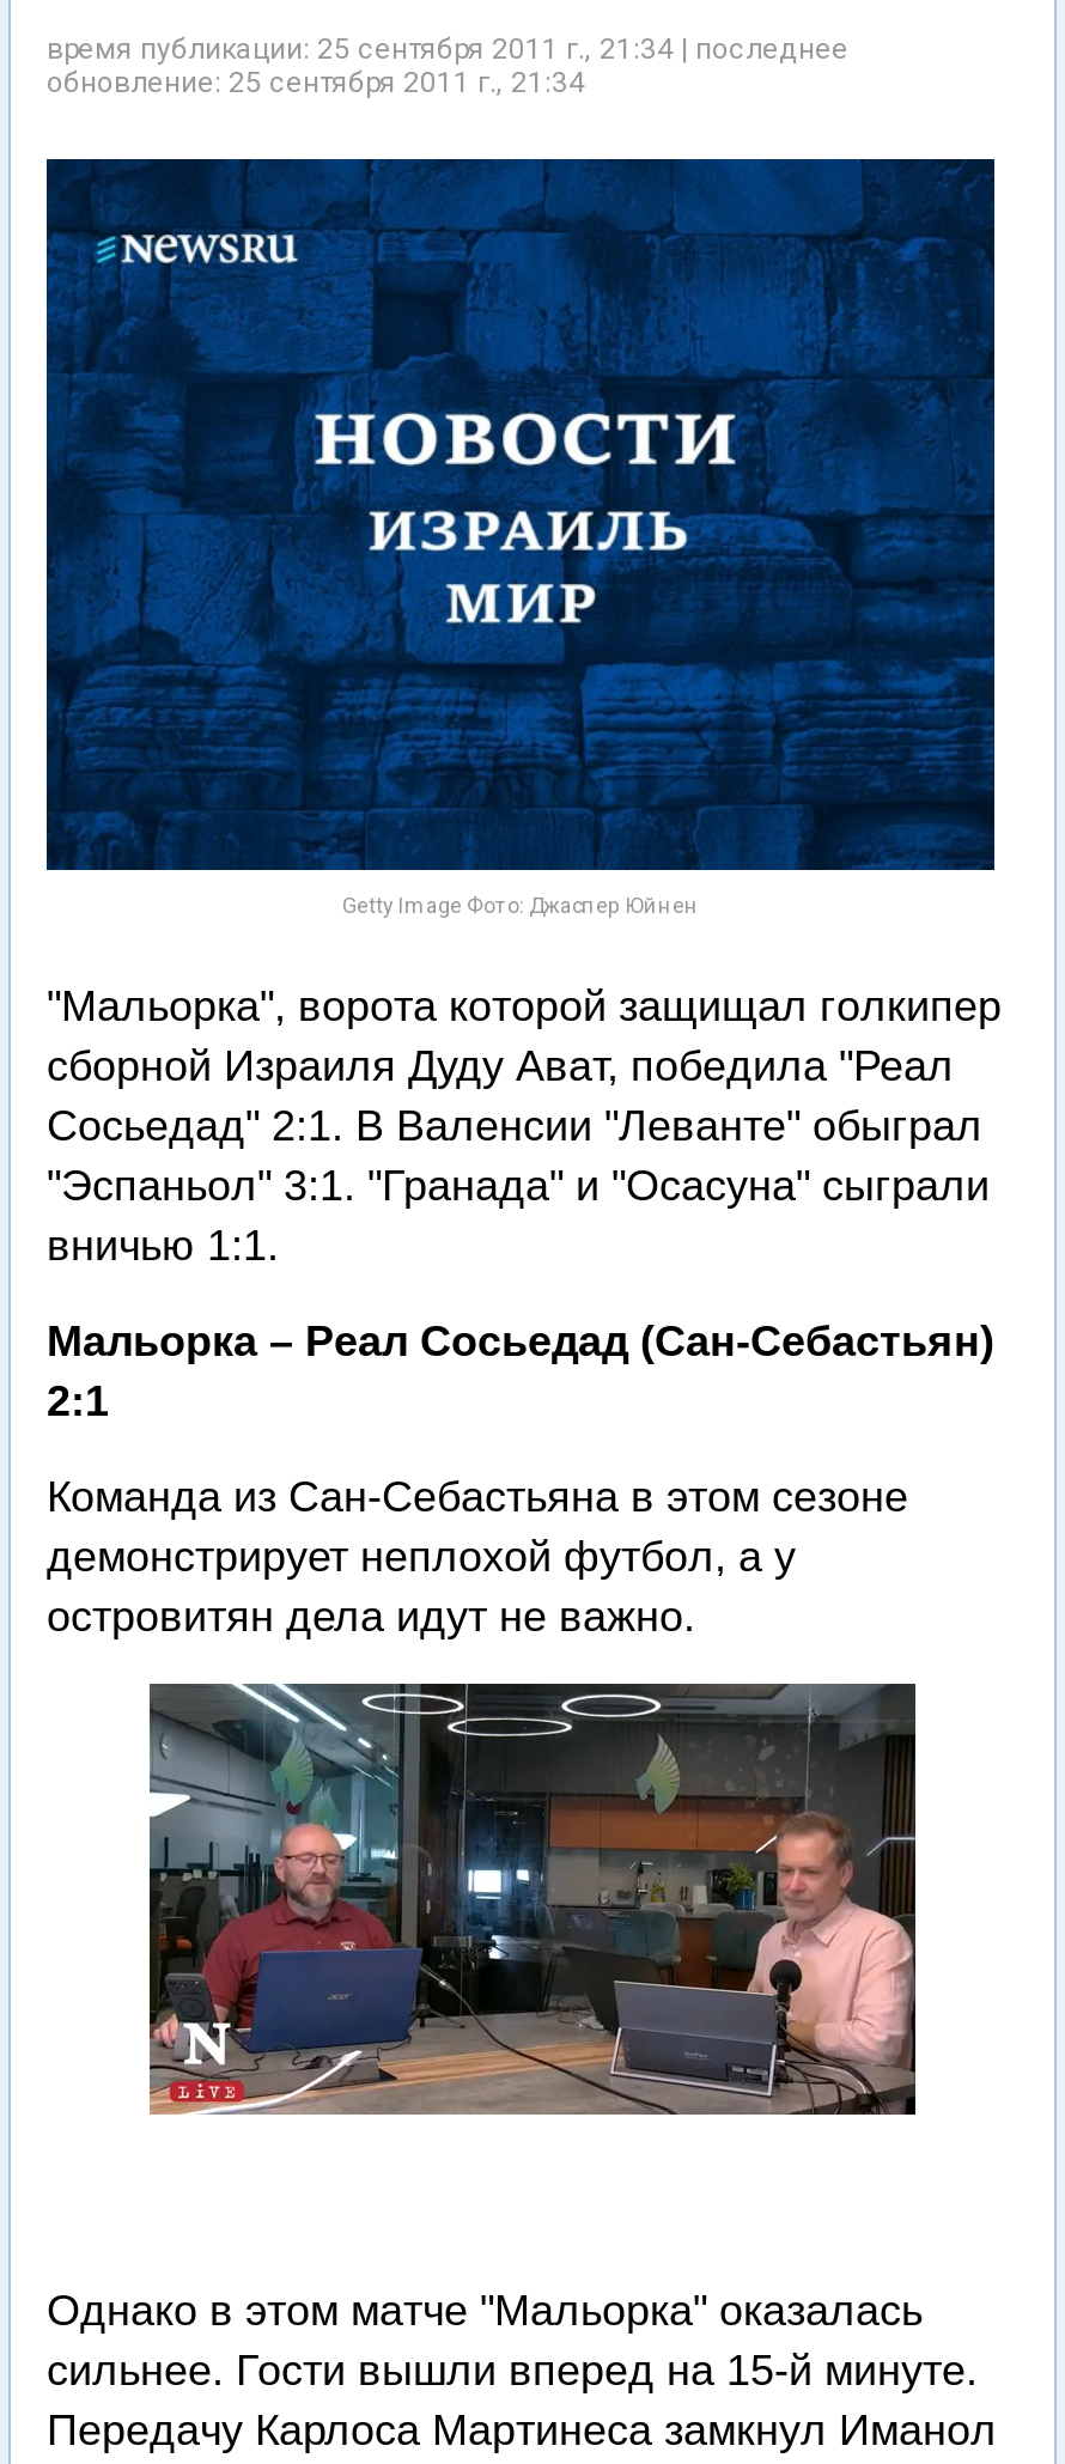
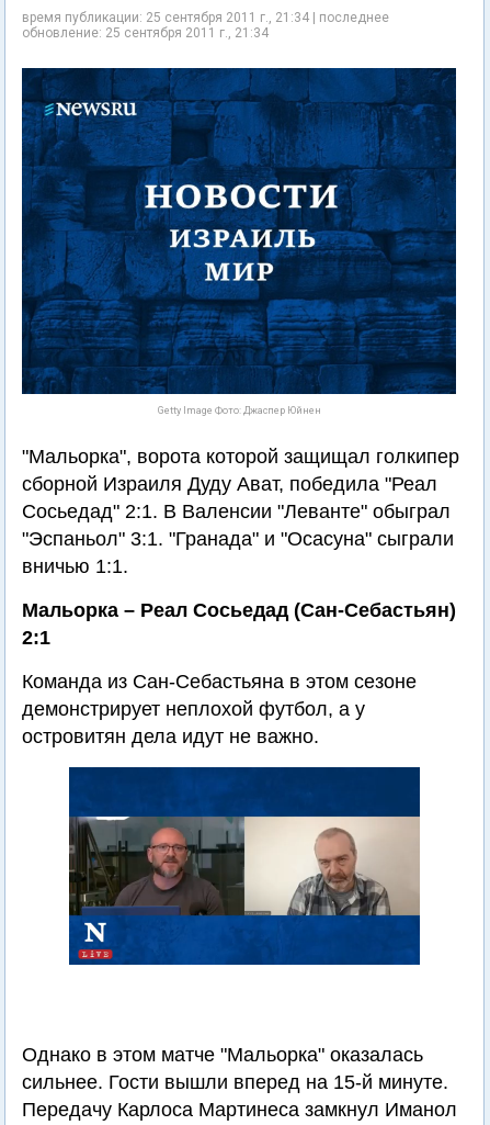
- [image]
+ [image]
